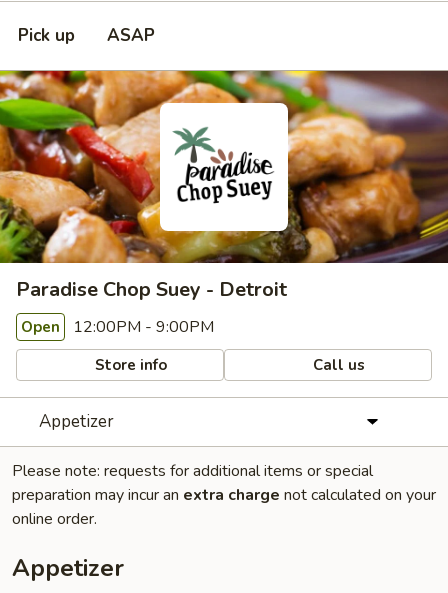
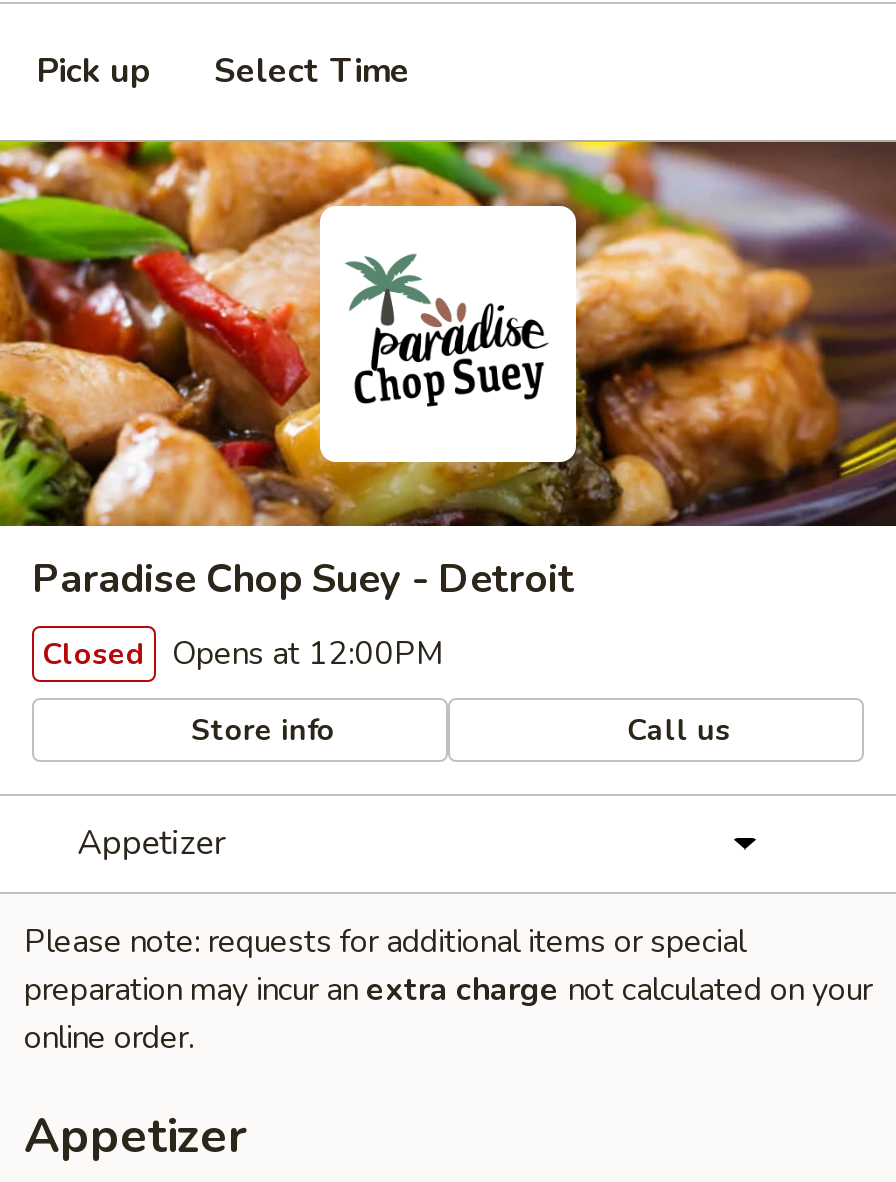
- ASAP
+ Select Time

- Open 12:00PM - 9:00PM
+ Closed Opens at 12:00PM
